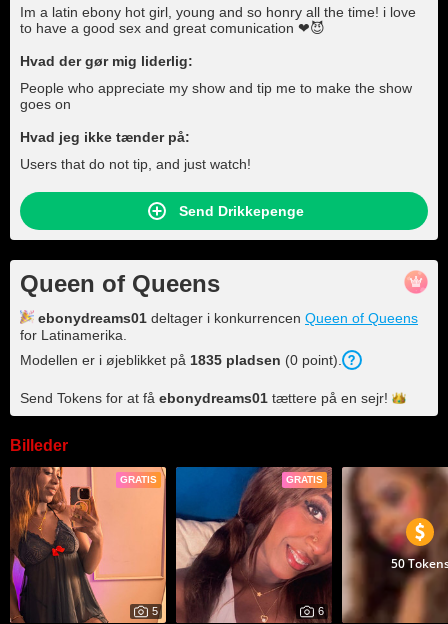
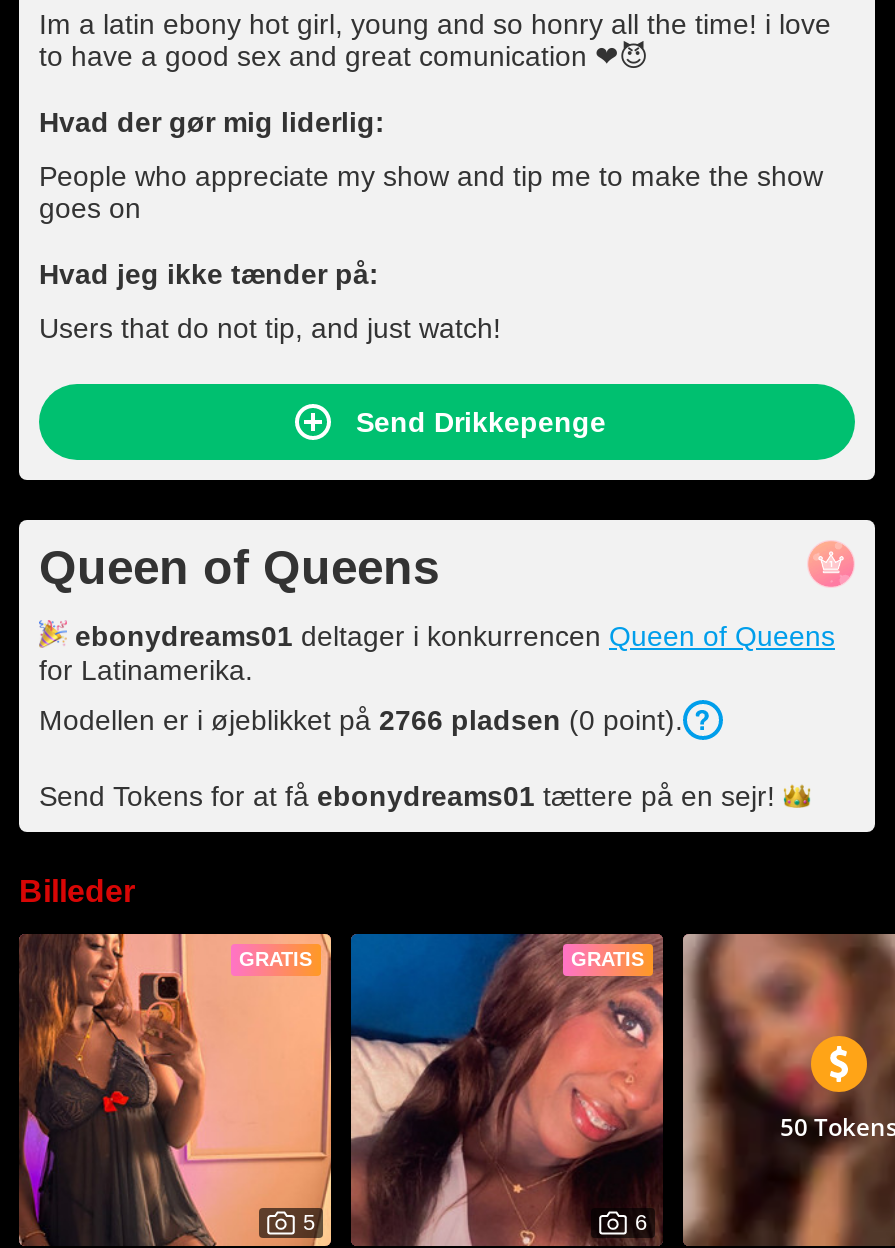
- Modellen er i øjeblikket på 1835 pladsen (0 point).
+ Modellen er i øjeblikket på 2766 pladsen (0 point).
